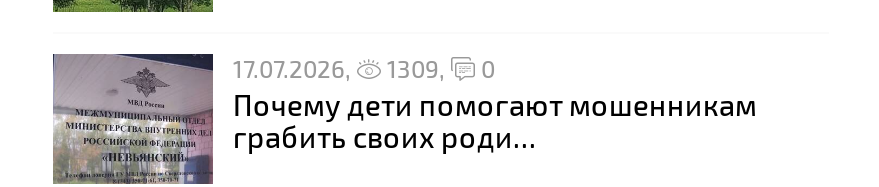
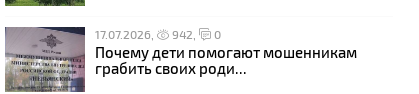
- 17.07.2026, 1309, 0
+ 17.07.2026, 942, 0
